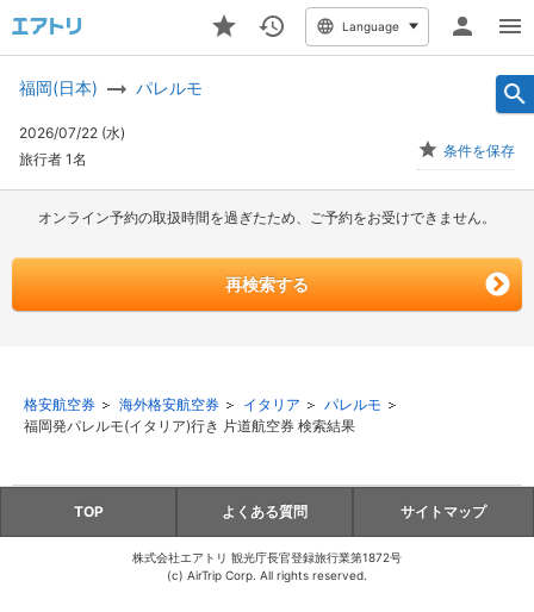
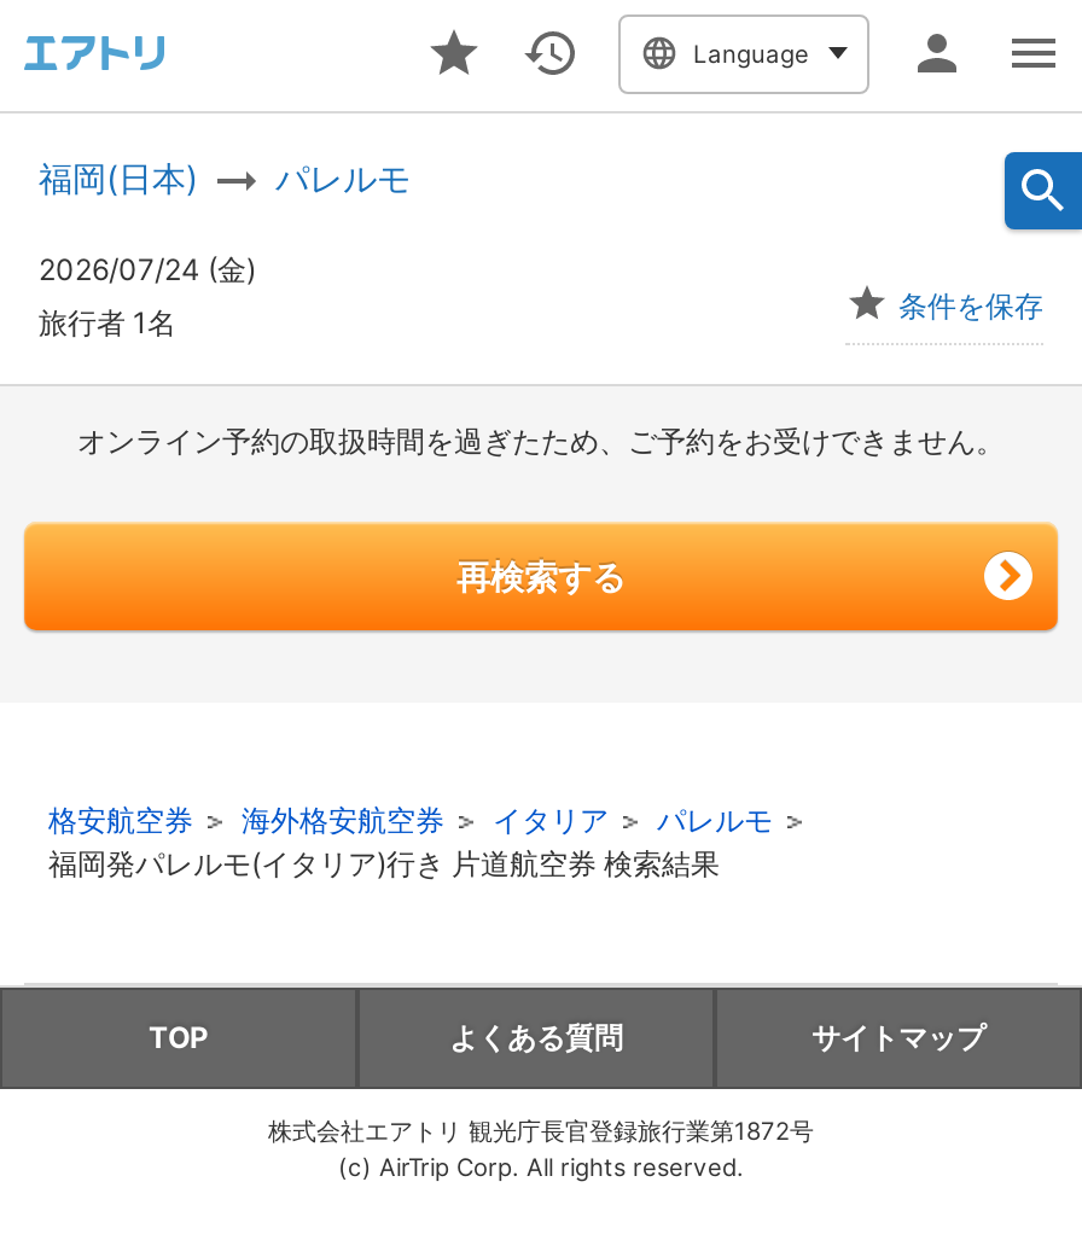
- 2026/07/22 (水)
+ 2026/07/24 (金)
